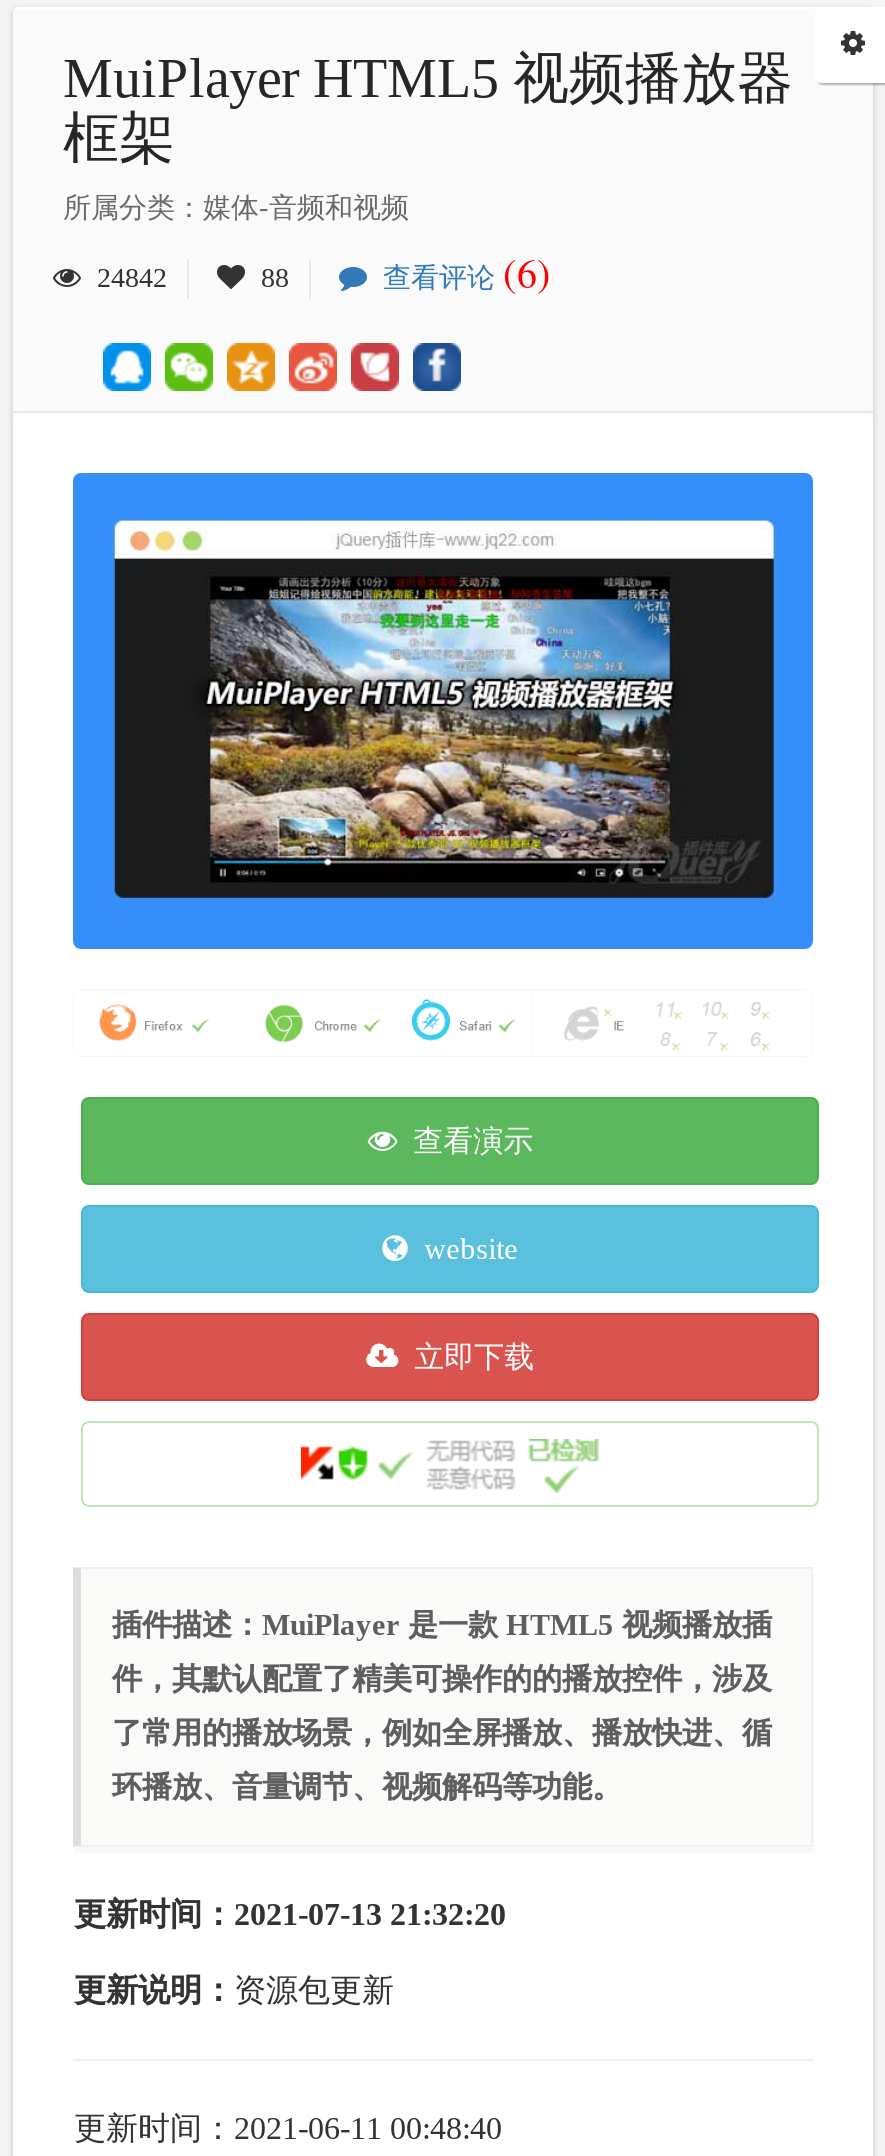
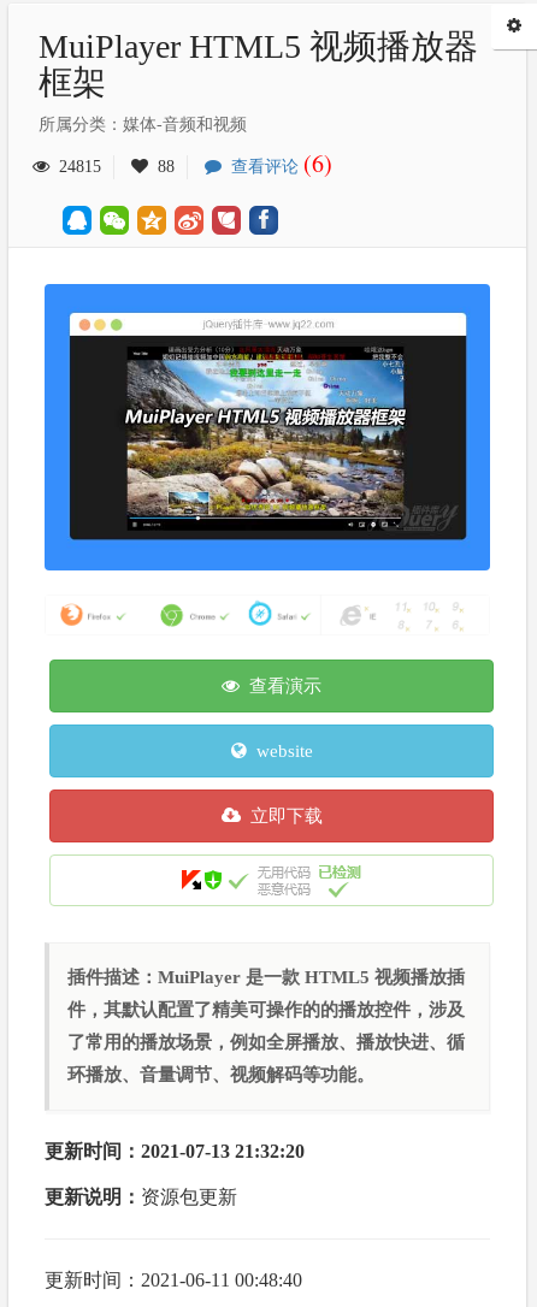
- 24842
+ 24815
